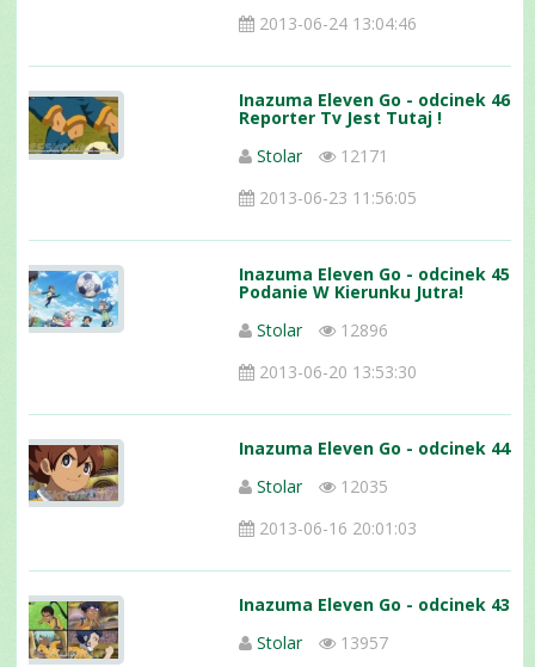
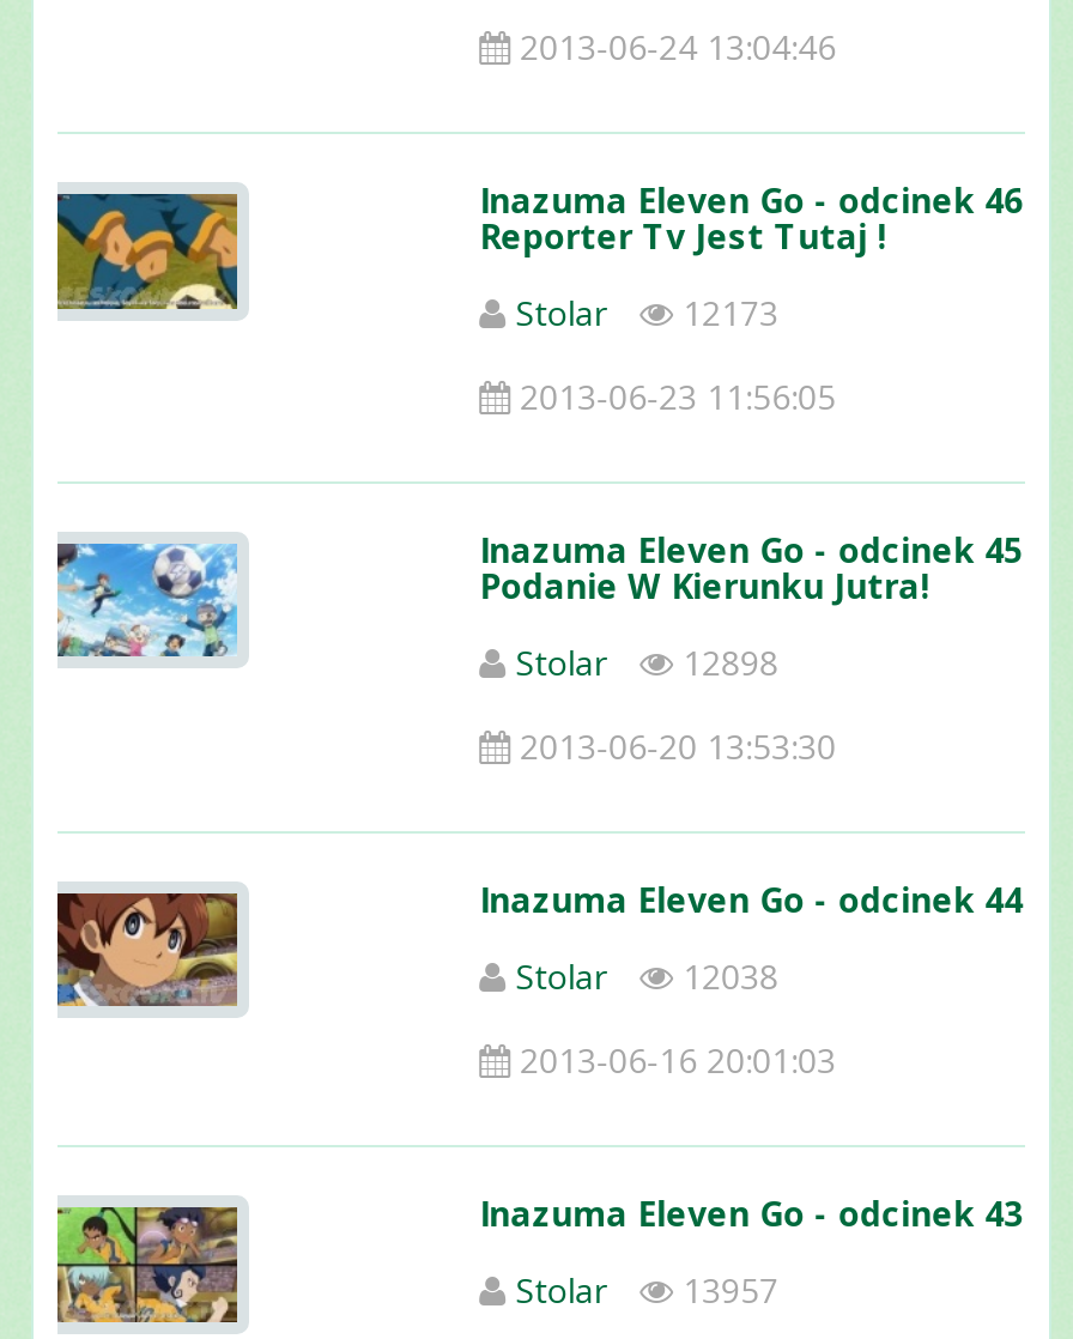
- Stolar 12171
+ Stolar 12173

- Stolar 12896
+ Stolar 12898

- Stolar 12035
+ Stolar 12038
